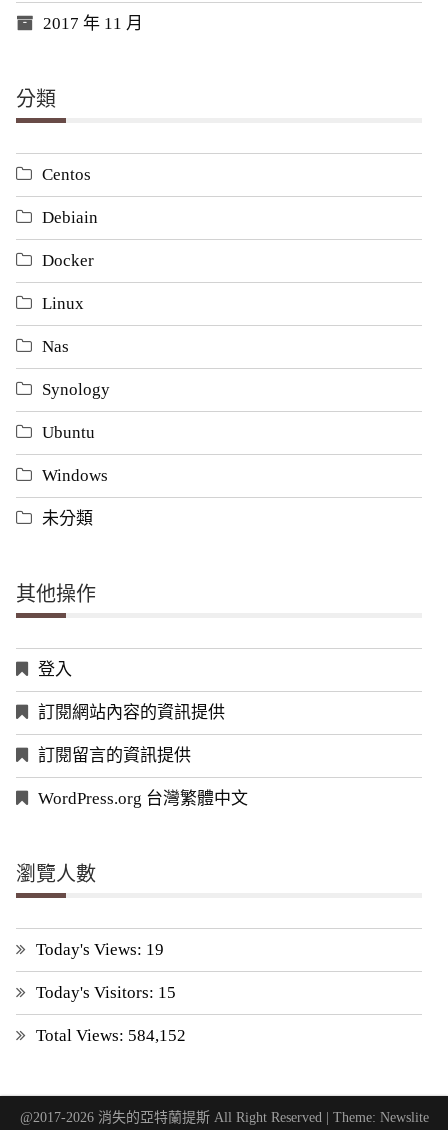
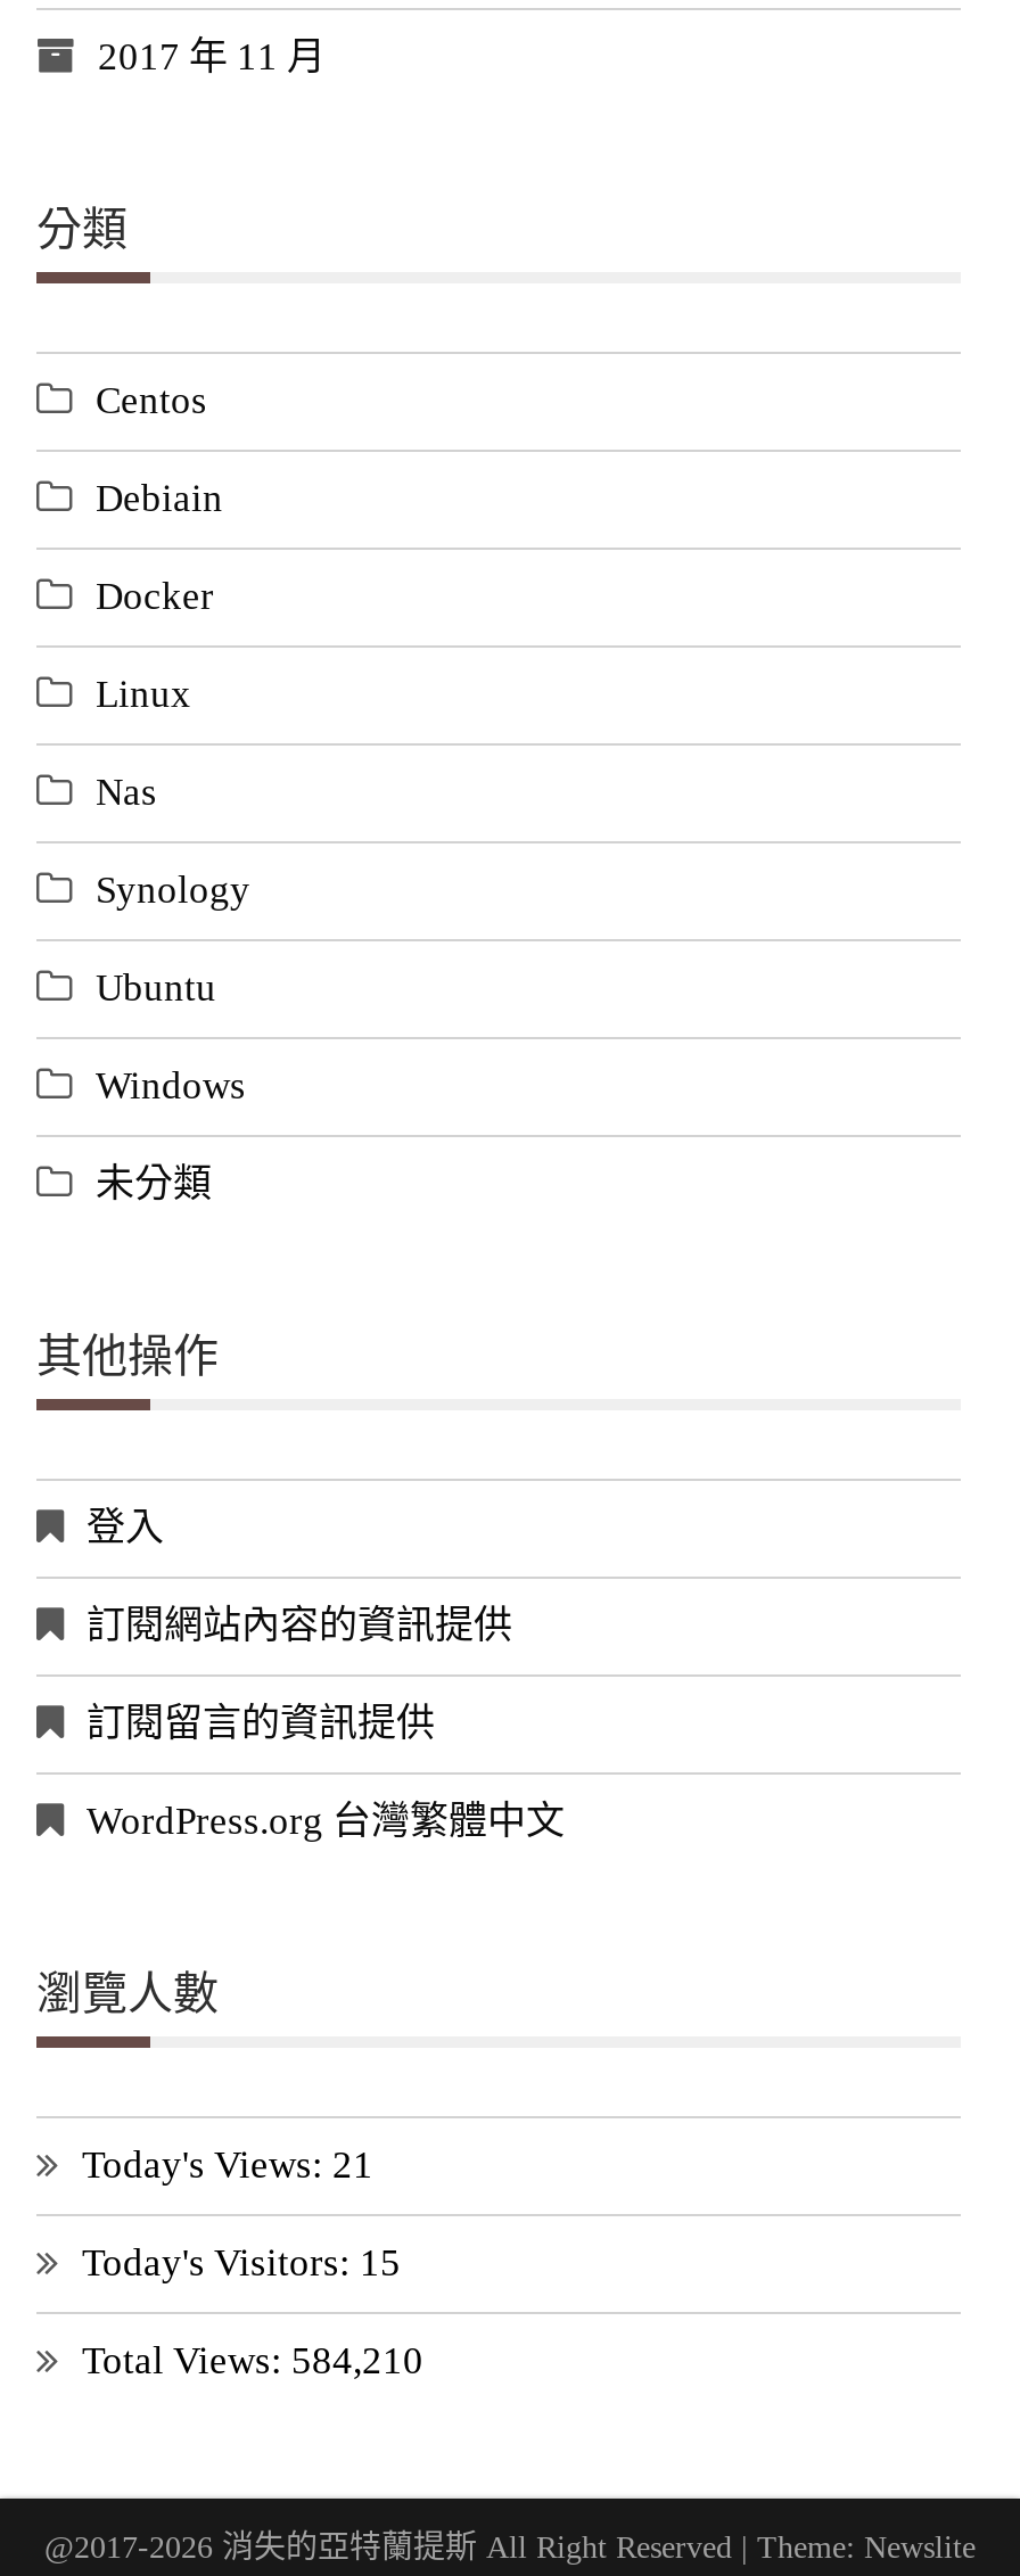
- Today's Views: 19
+ Today's Views: 21

- Total Views: 584,152
+ Total Views: 584,210
